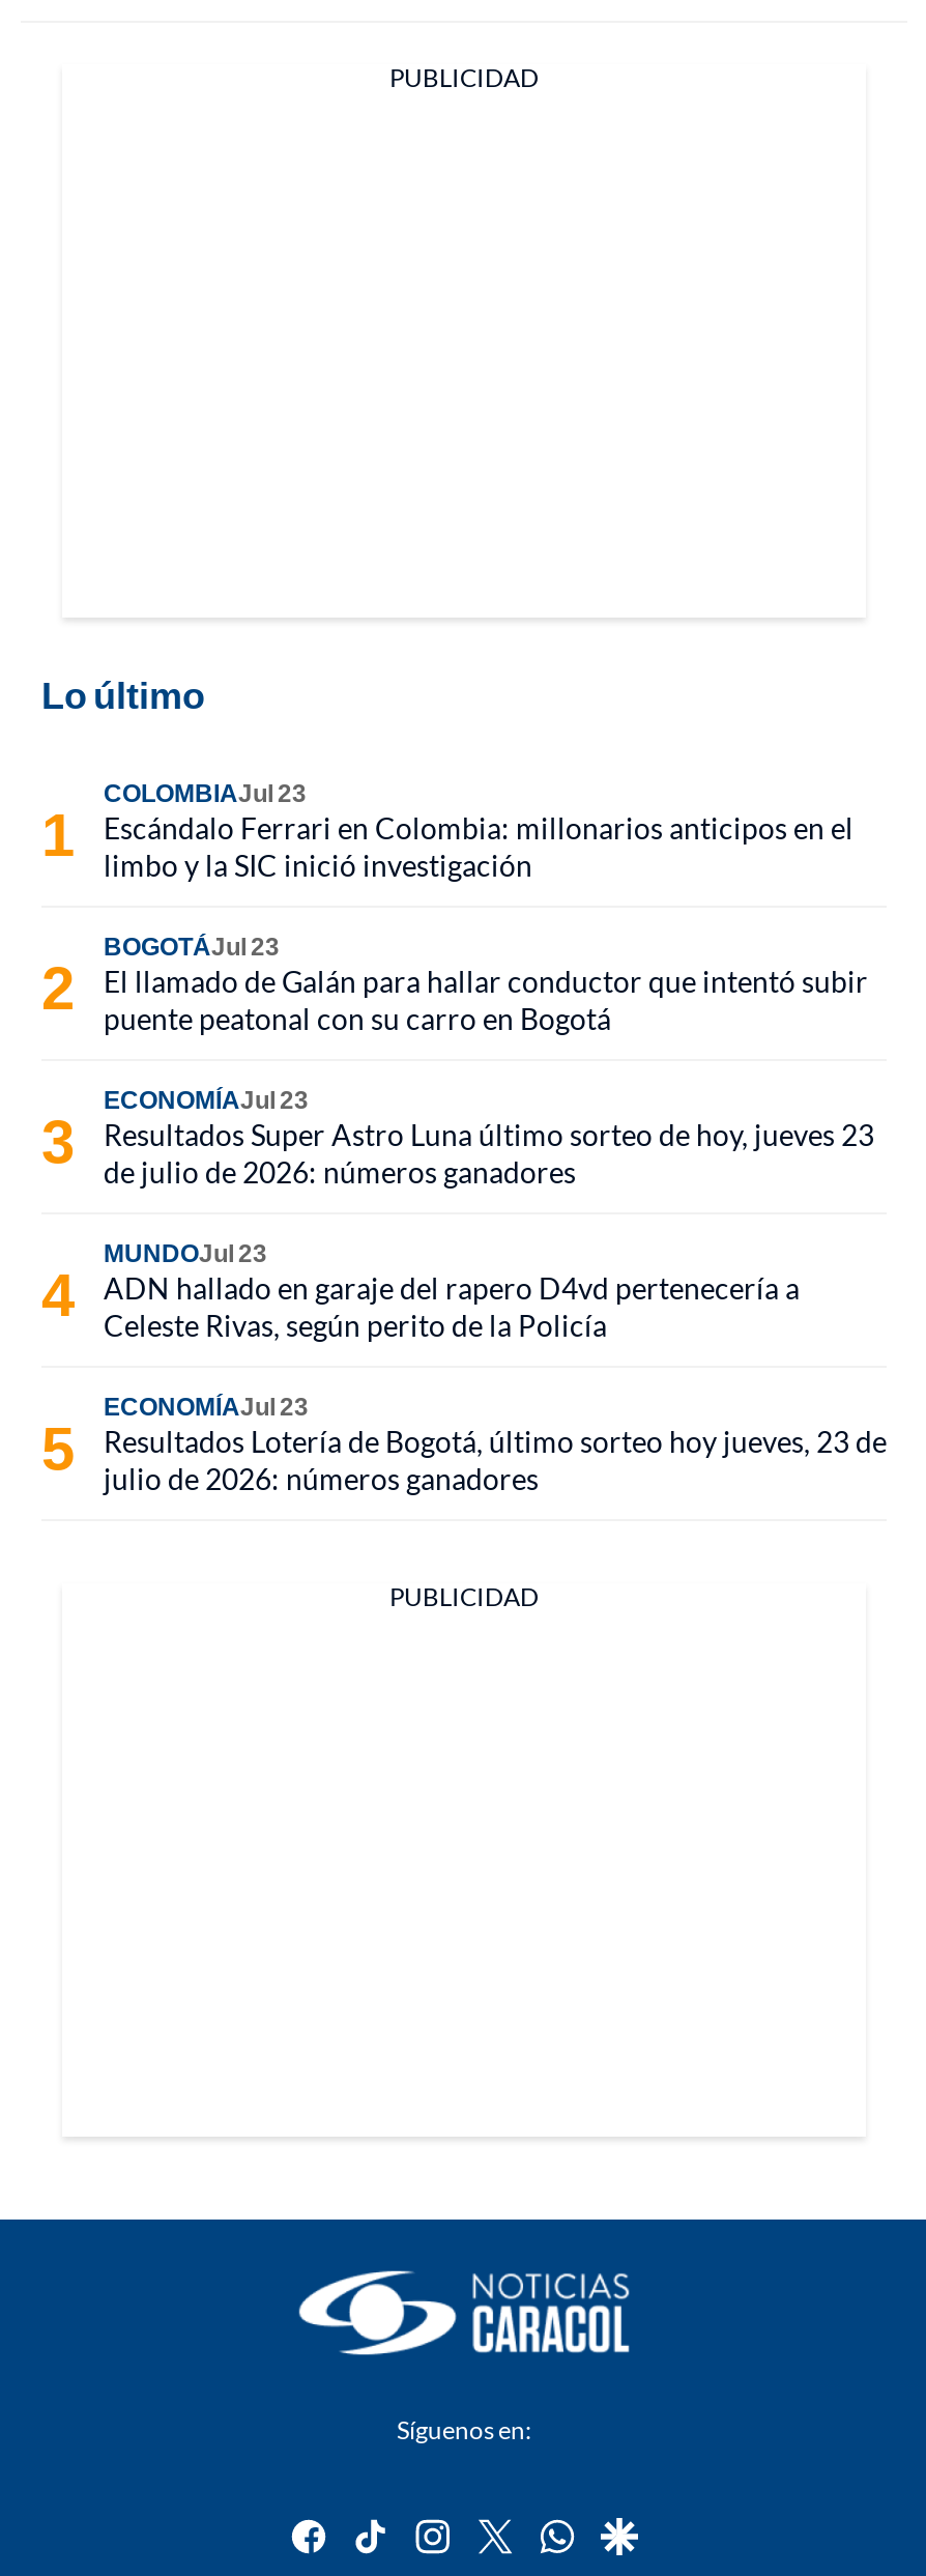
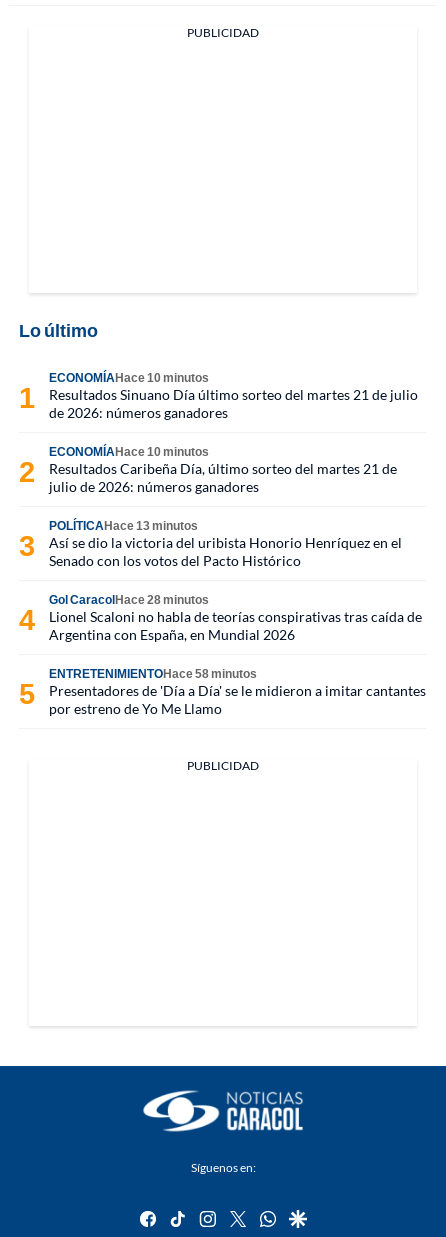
- COLOMBIAJul 23
- Escándalo Ferrari en Colombia: millonarios anticipos en el
- limbo y la SIC inició investigación
- BOGOTÁJul 23
- El llamado de Galán para hallar conductor que intentó subir
- puente peatonal con su carro en Bogotá
- ECONOMÍAJul 23
- Resultados Super Astro Luna último sorteo de hoy, jueves 23
- de julio de 2026: números ganadores
- MUNDOJul 23
- ADN hallado en garaje del rapero D4vd pertenecería a
- Celeste Rivas, según perito de la Policía
- ECONOMÍAJul 23
- Resultados Lotería de Bogotá, último sorteo hoy jueves, 23 de
+ ECONOMÍAHace 10 minutos
+ Resultados Sinuano Día último sorteo del martes 21 de julio
+ de 2026: números ganadores
+ ECONOMÍAHace 10 minutos
+ Resultados Caribeña Día, último sorteo del martes 21 de

moved up: julio de 2026: números ganadores

+ POLÍTICAHace 13 minutos
+ Así se dio la victoria del uribista Honorio Henríquez en el
+ Senado con los votos del Pacto Histórico
+ Gol CaracolHace 28 minutos
+ Lionel Scaloni no habla de teorías conspirativas tras caída de
+ Argentina con España, en Mundial 2026
+ ENTRETENIMIENTOHace 58 minutos
+ Presentadores de 'Día a Día' se le midieron a imitar cantantes
+ por estreno de Yo Me Llamo
